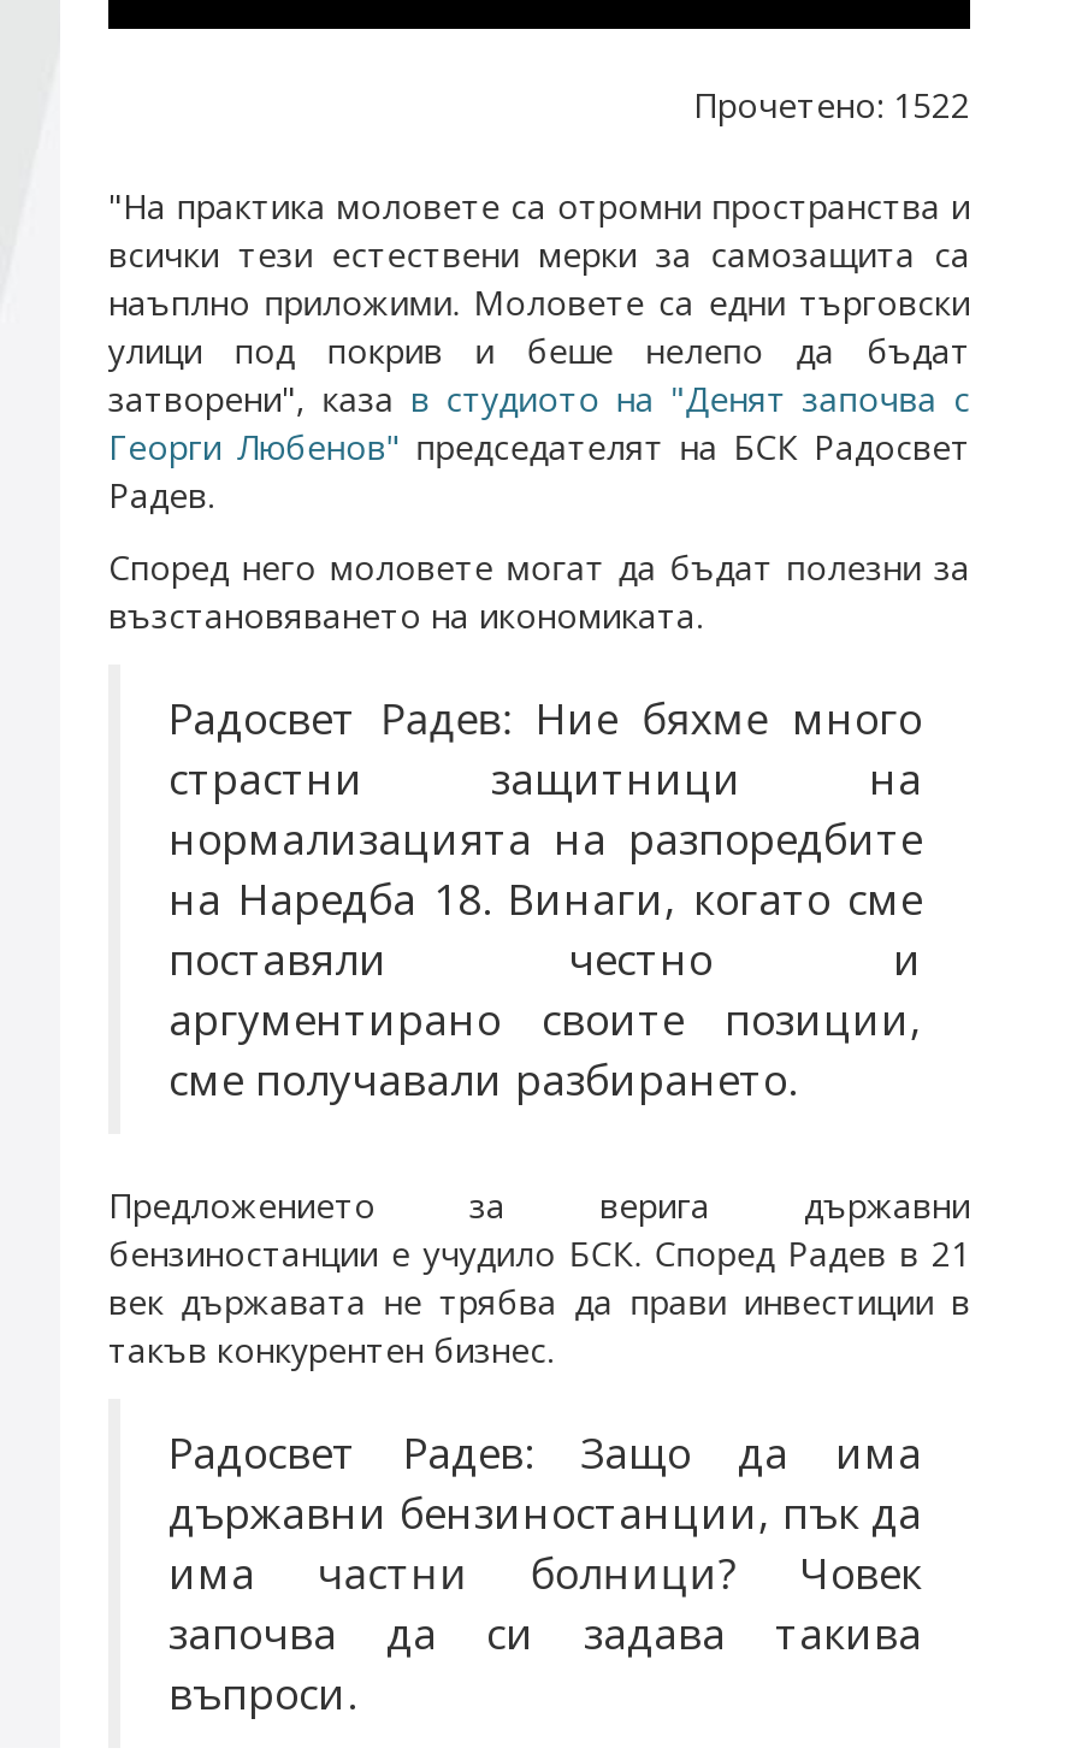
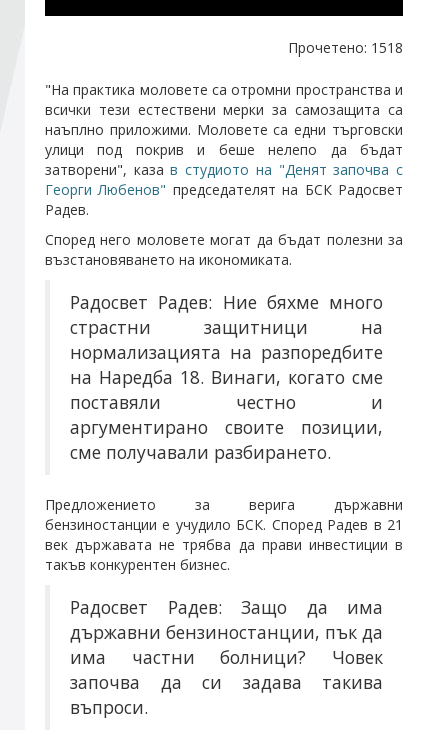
- Прочетено: 1522
+ Прочетено: 1518
